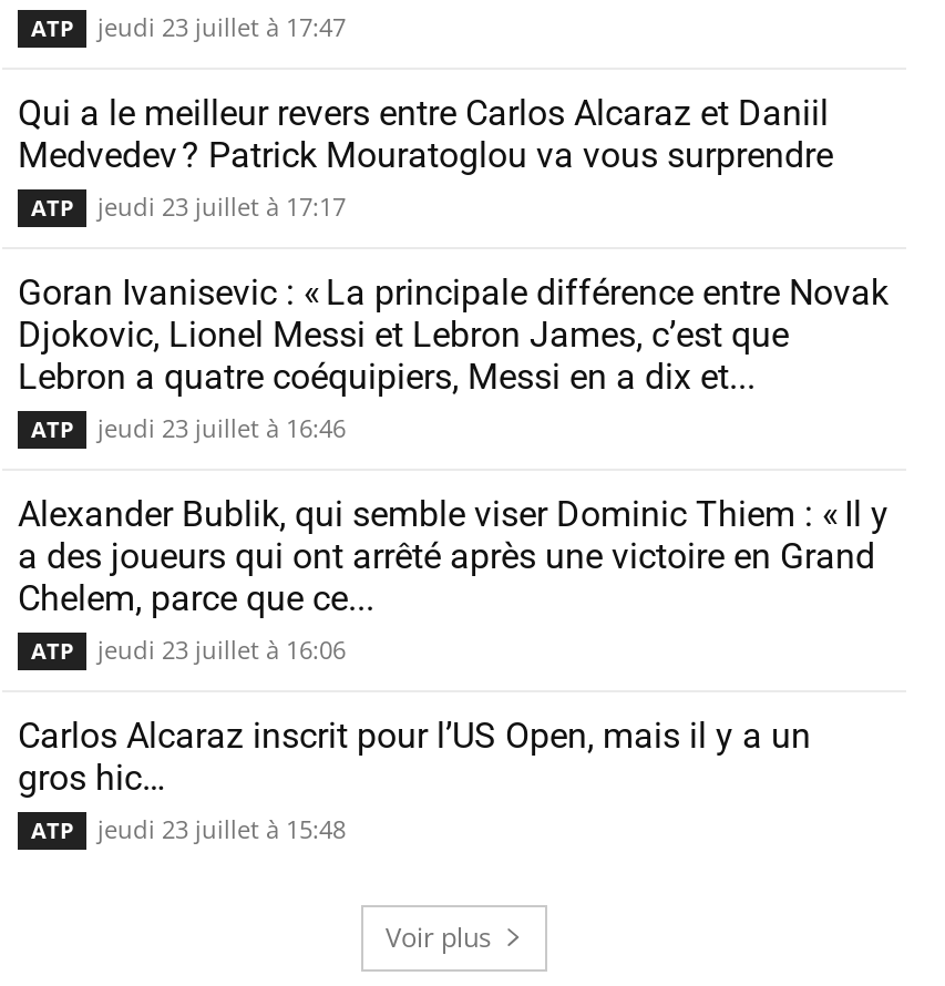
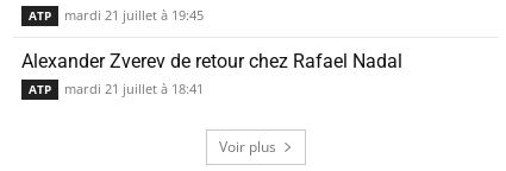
- jeudi 23 juillet à 17:47
+ mardi 21 juillet à 19:45

- Qui a le meilleur revers entre Carlos Alcaraz et Daniil
- Medvedev ? Patrick Mouratoglou va vous surprendre
+ Alexander Zverev de retour chez Rafael Nadal

- jeudi 23 juillet à 17:17
- Goran Ivanisevic : « La principale différence entre Novak
- Djokovic, Lionel Messi et Lebron James, c’est que
- Lebron a quatre coéquipiers, Messi en a dix et...
- ATP
- jeudi 23 juillet à 16:46
- Alexander Bublik, qui semble viser Dominic Thiem : « Il y
- a des joueurs qui ont arrêté après une victoire en Grand
- Chelem, parce que ce...
- ATP
- jeudi 23 juillet à 16:06
- Carlos Alcaraz inscrit pour l’US Open, mais il y a un
- gros hic…
- ATP
- jeudi 23 juillet à 15:48
+ mardi 21 juillet à 18:41
